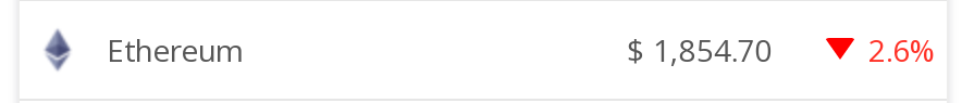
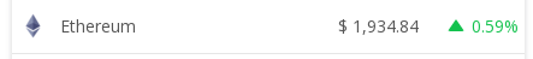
- $ 1,854.70
+ $ 1,934.84

- 2.6%
+ 0.59%
